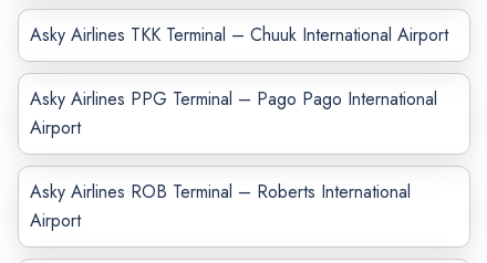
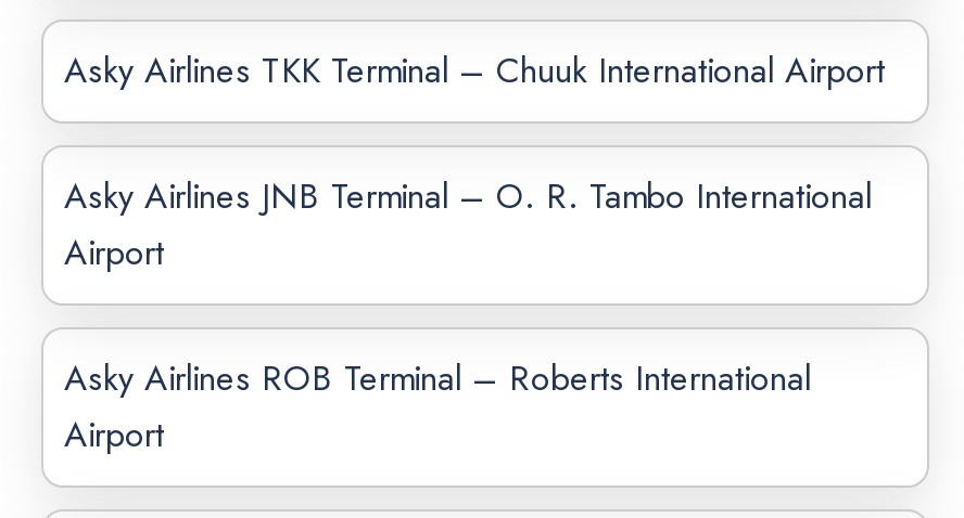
- Asky Airlines PPG Terminal – Pago Pago International
+ Asky Airlines JNB Terminal – O. R. Tambo International
